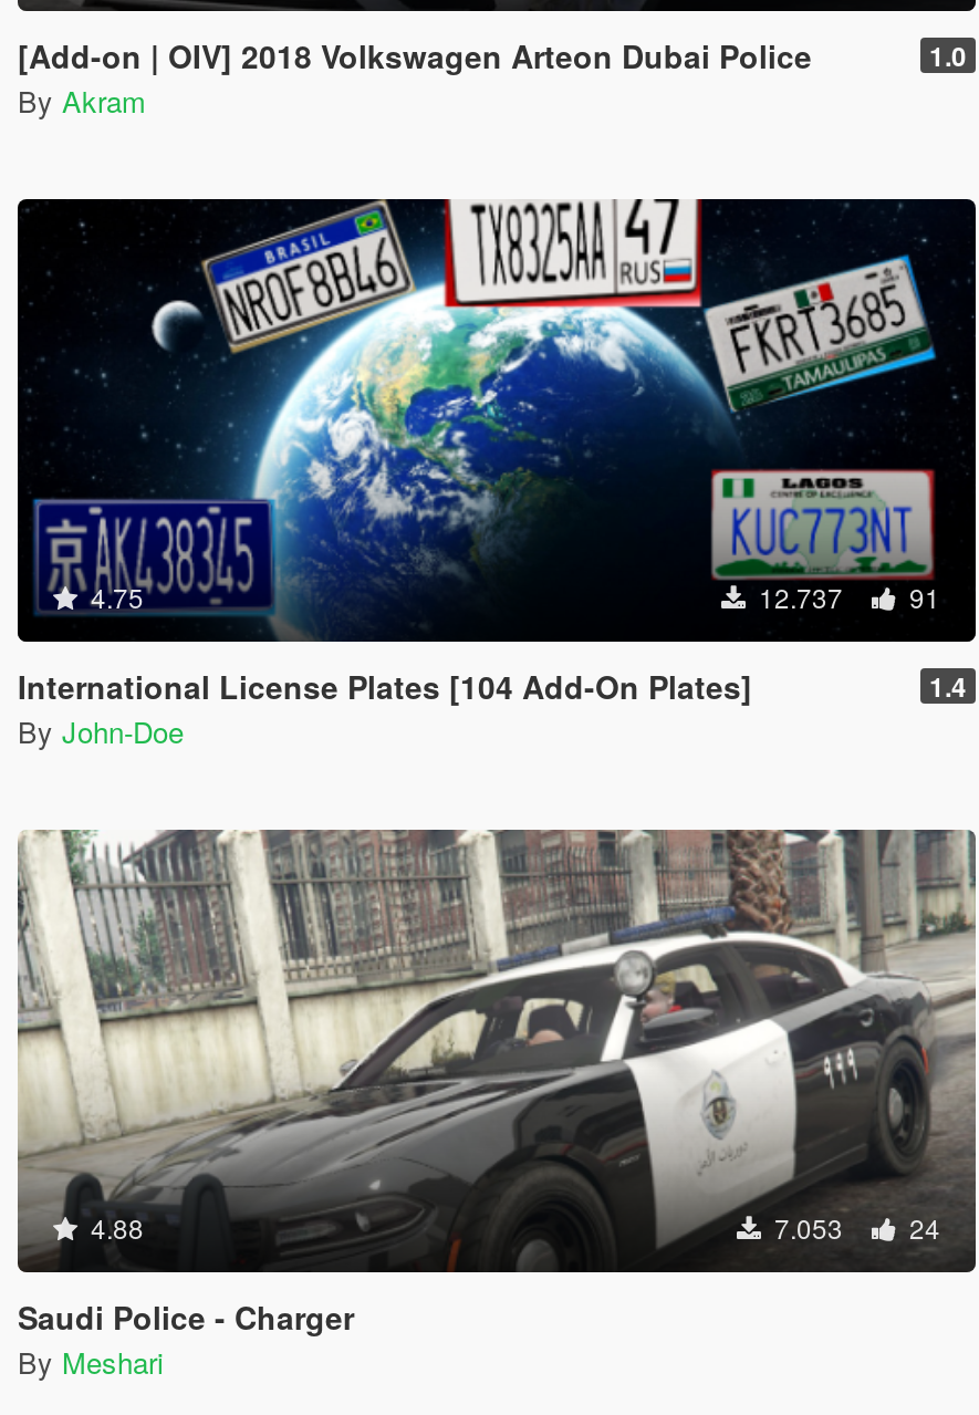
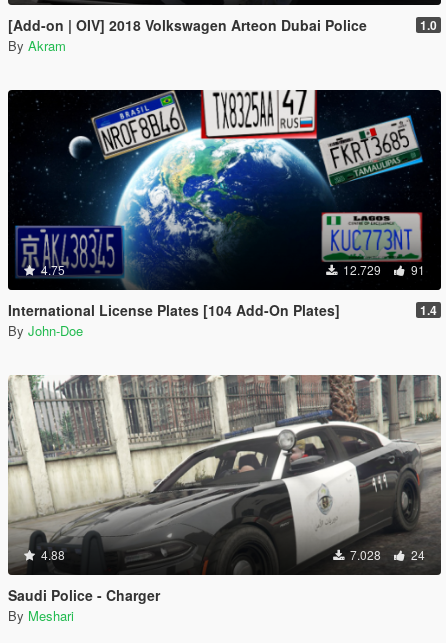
- 12.737 91
+ 12.729 91

- 7.053 24
+ 7.028 24
